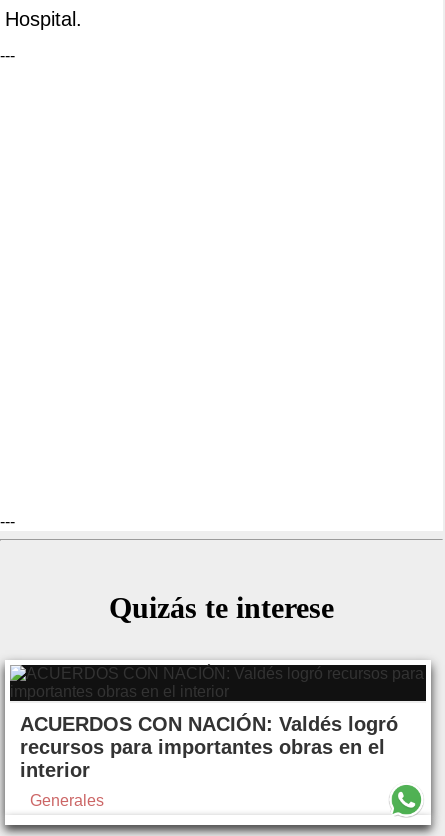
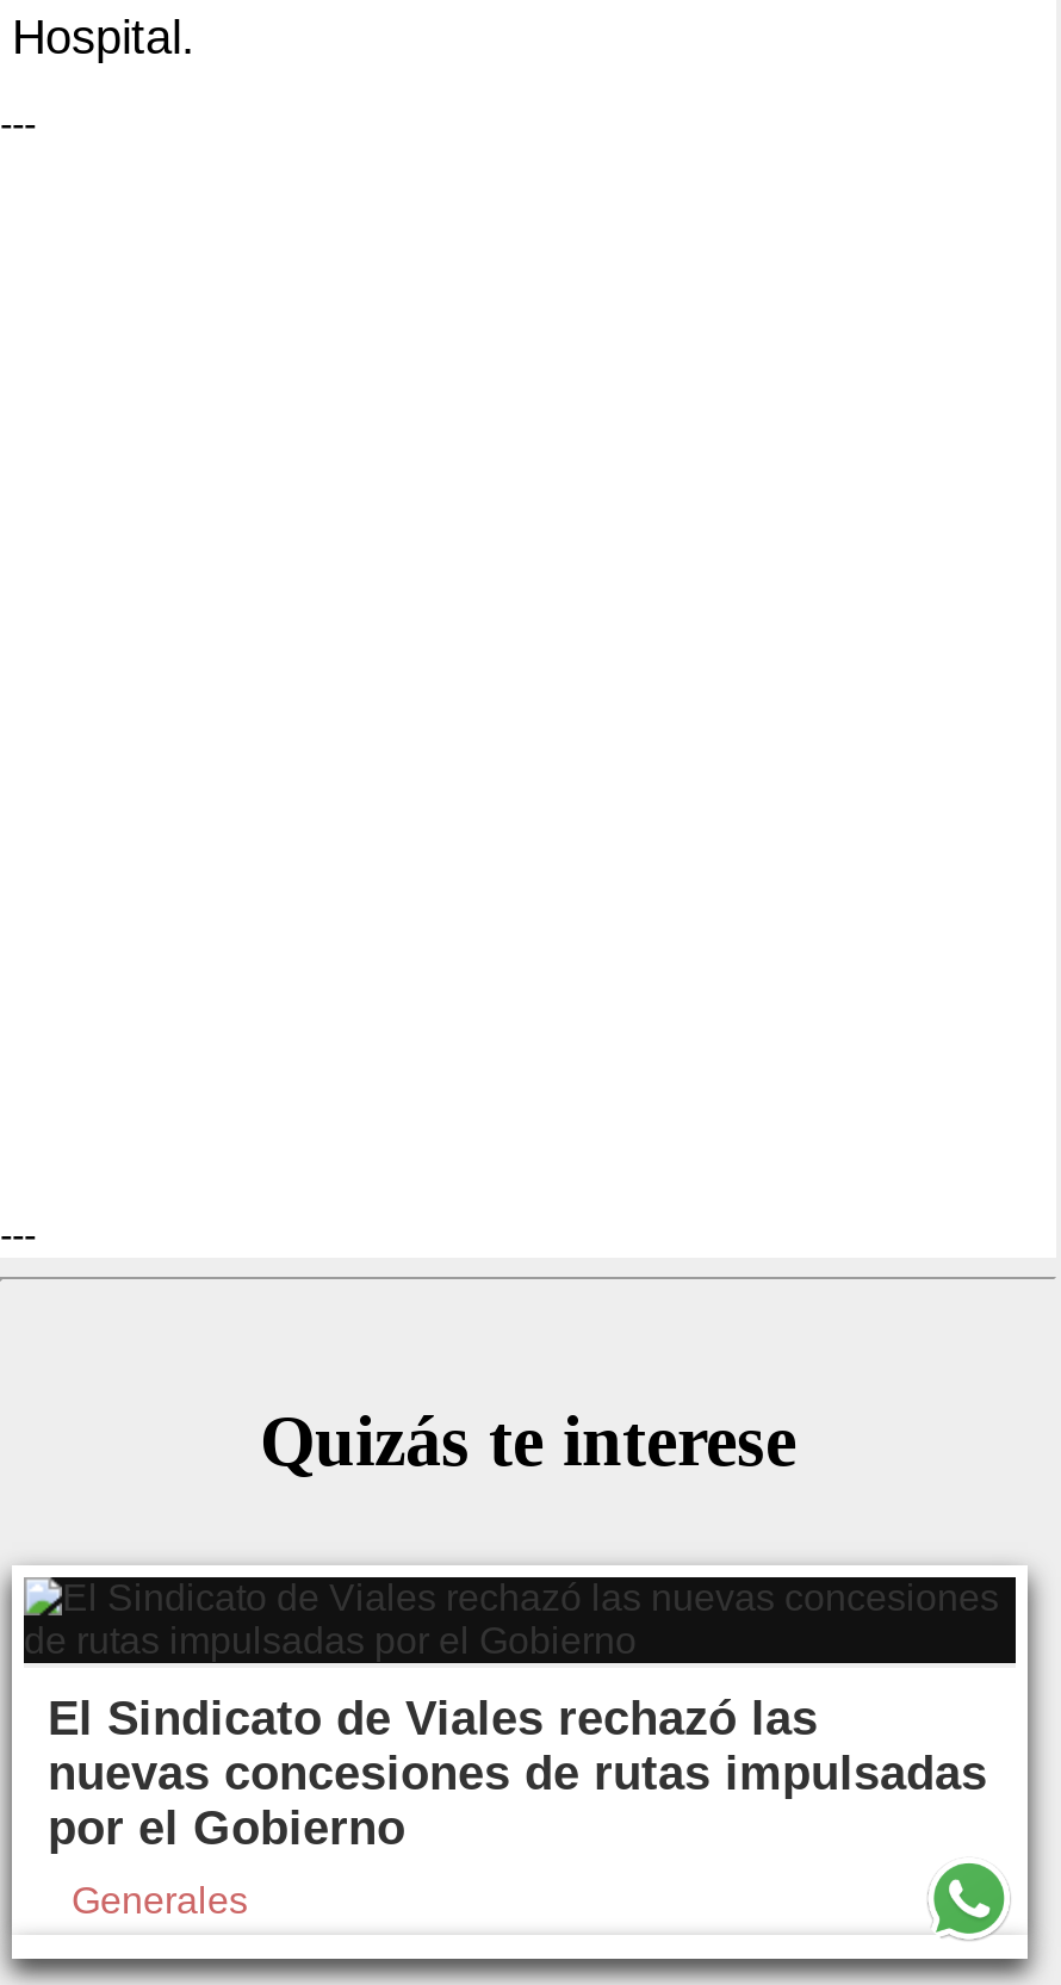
- ACUERDOS CON NACIÓN: Valdés logró
- recursos para importantes obras en el
- interior
+ El Sindicato de Viales rechazó las
+ nuevas concesiones de rutas impulsadas
+ por el Gobierno
